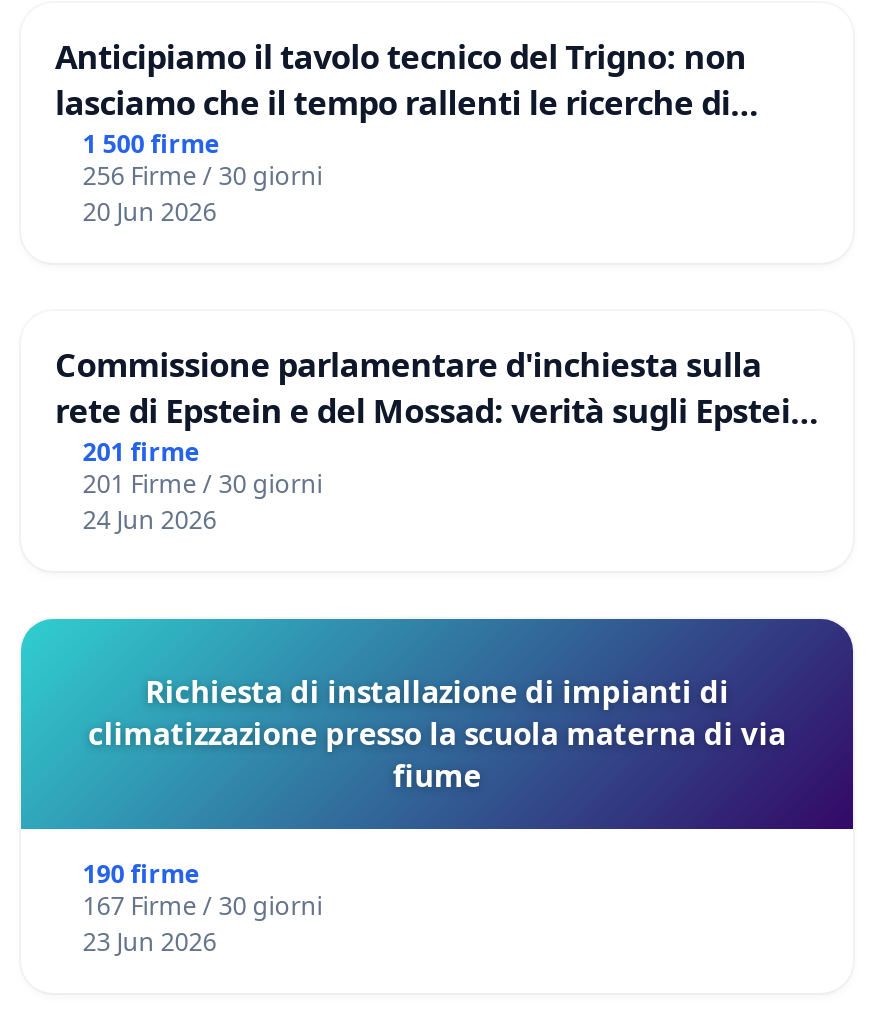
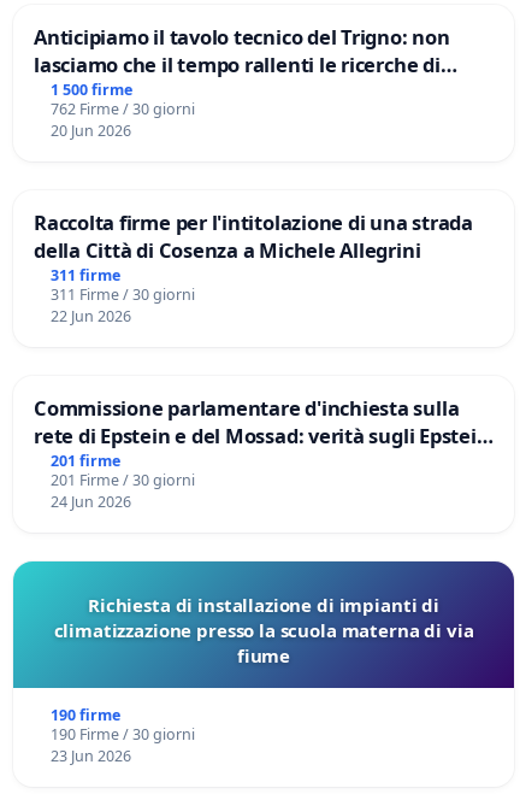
- 256 Firme / 30 giorni
+ 762 Firme / 30 giorni

+ Raccolta firme per l'intitolazione di una strada
+ della Città di Cosenza a Michele Allegrini
+ 311 firme
+ 311 Firme / 30 giorni
+ 22 Jun 2026

- 167 Firme / 30 giorni
+ 190 Firme / 30 giorni
